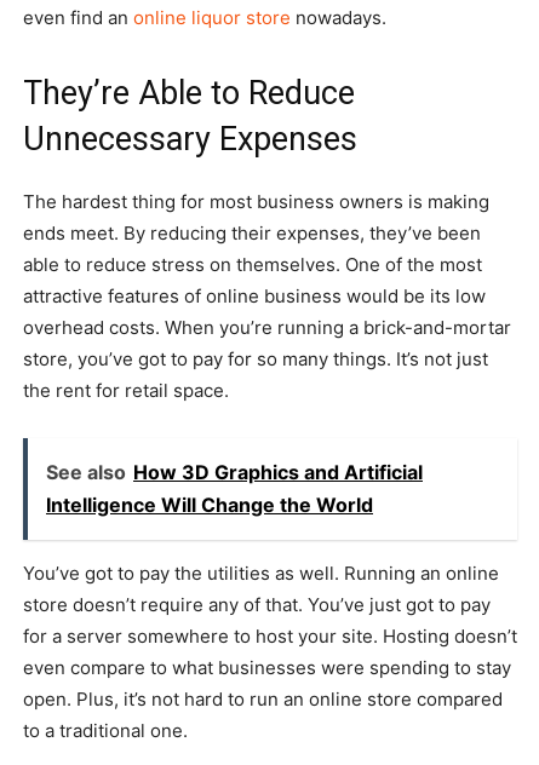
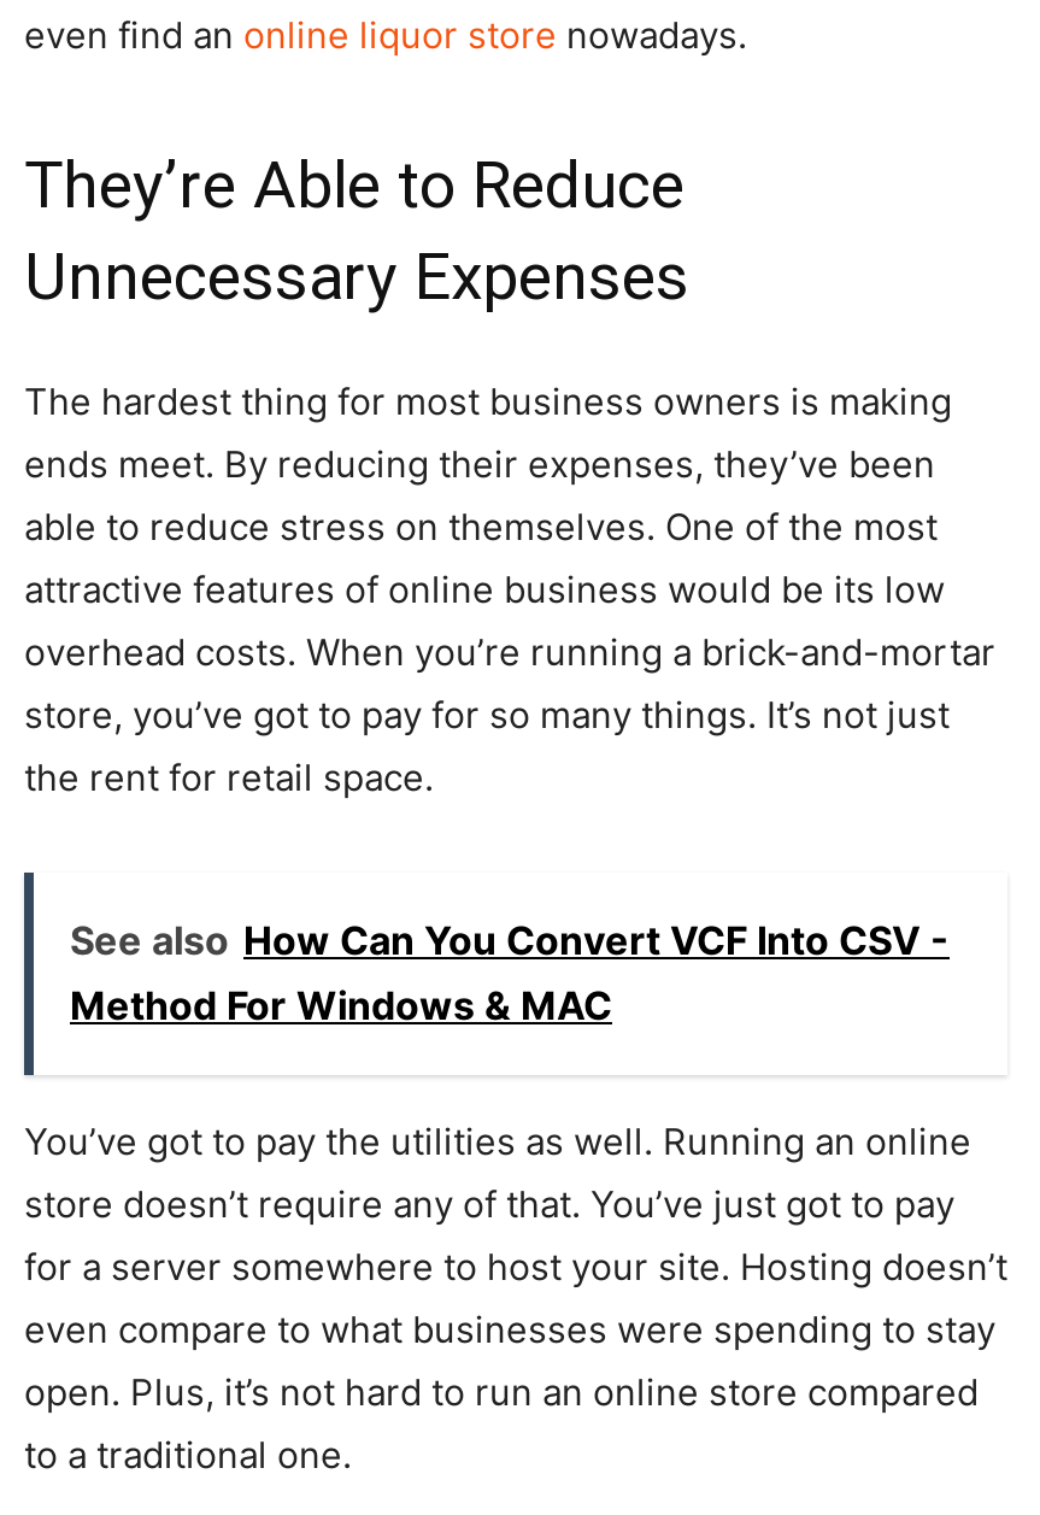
- See also How 3D Graphics and Artificial
- Intelligence Will Change the World
+ See also How Can You Convert VCF Into CSV -
+ Method For Windows & MAC
